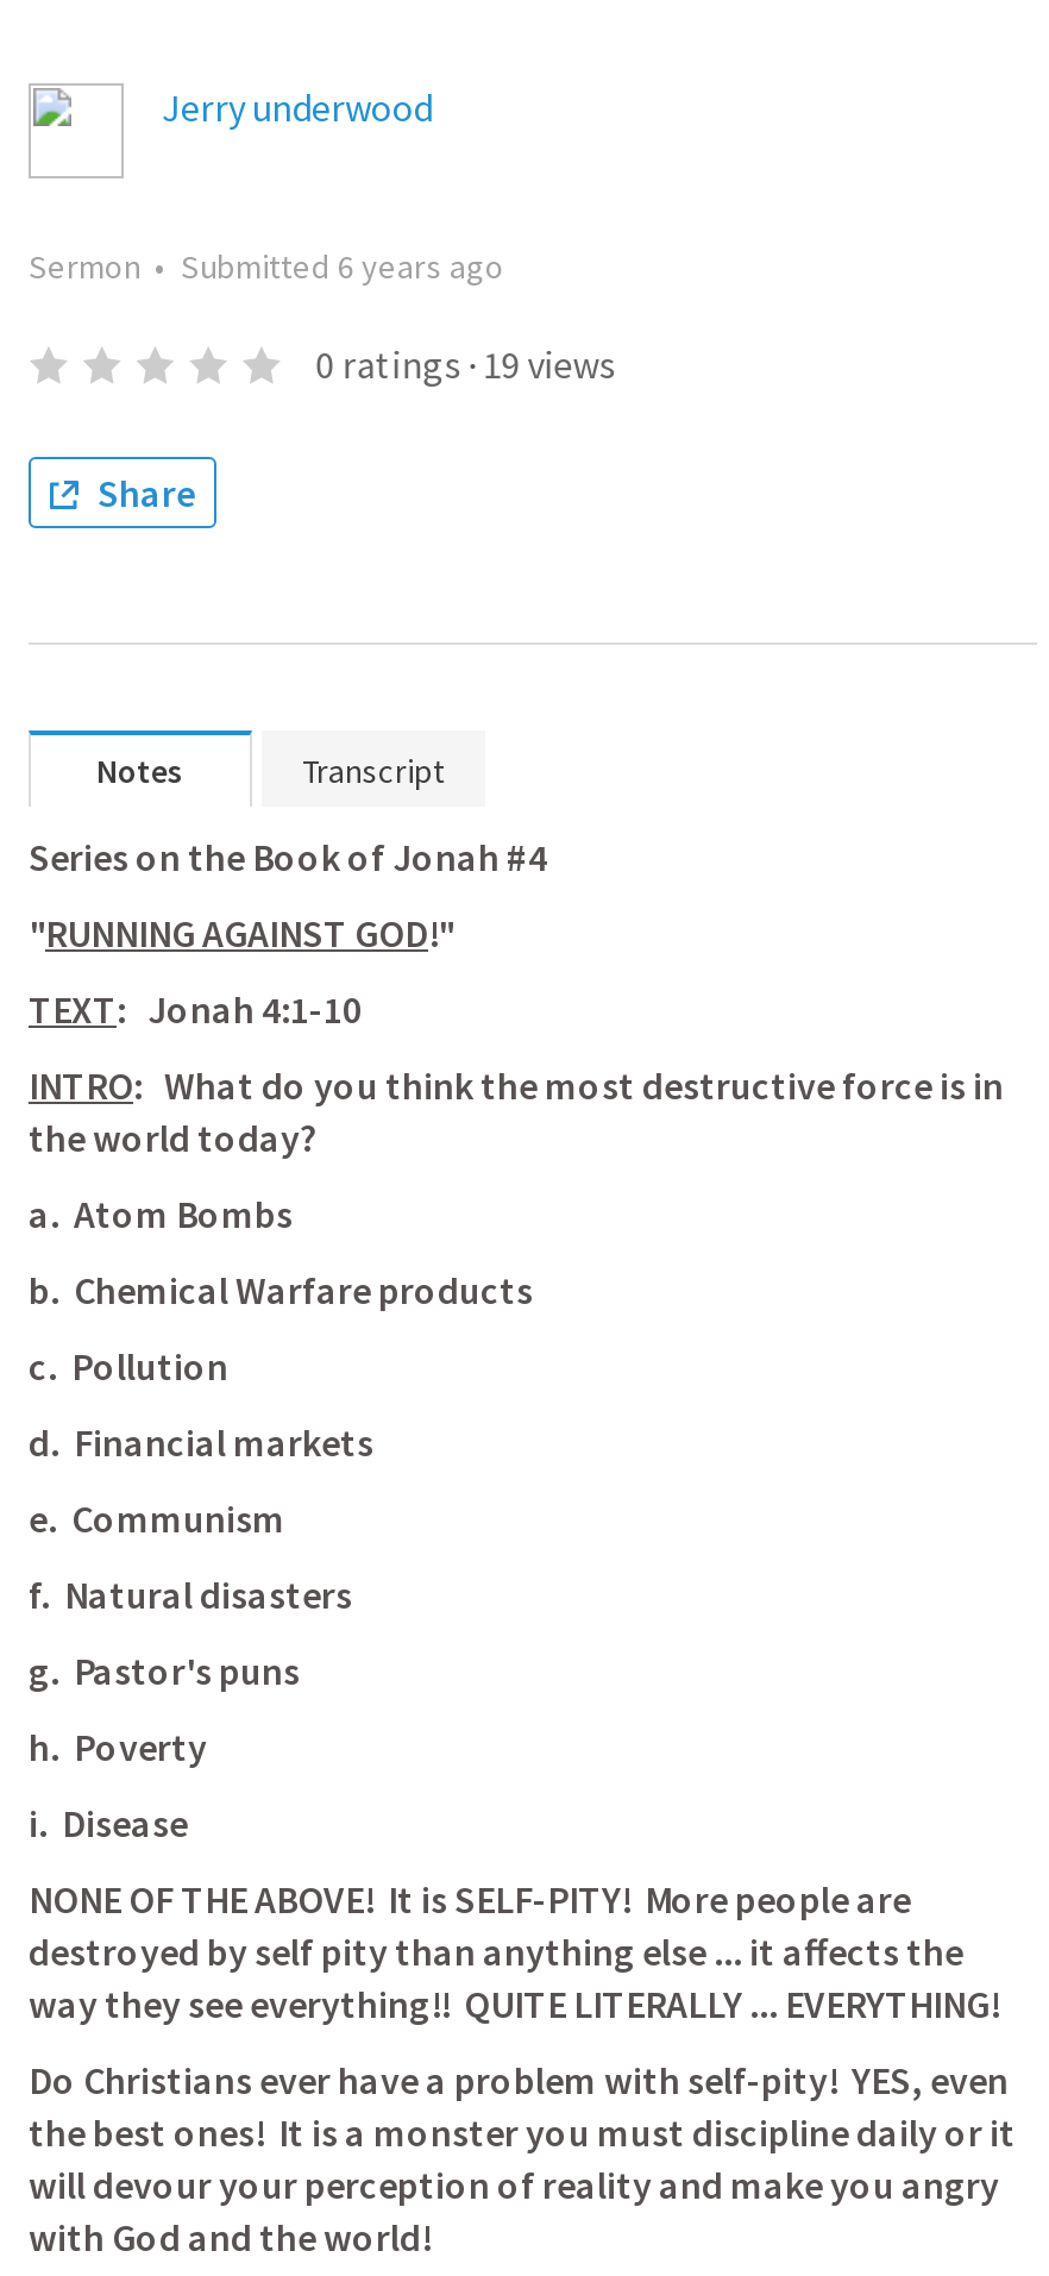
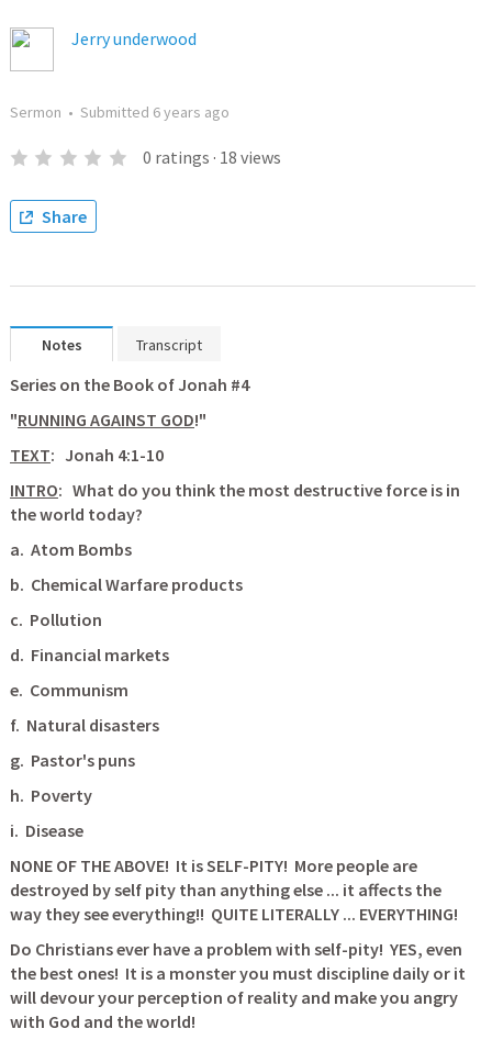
- 0 ratings · 19 views
+ 0 ratings · 18 views
